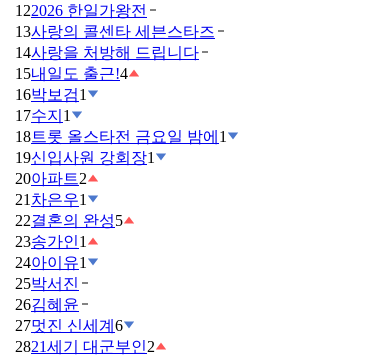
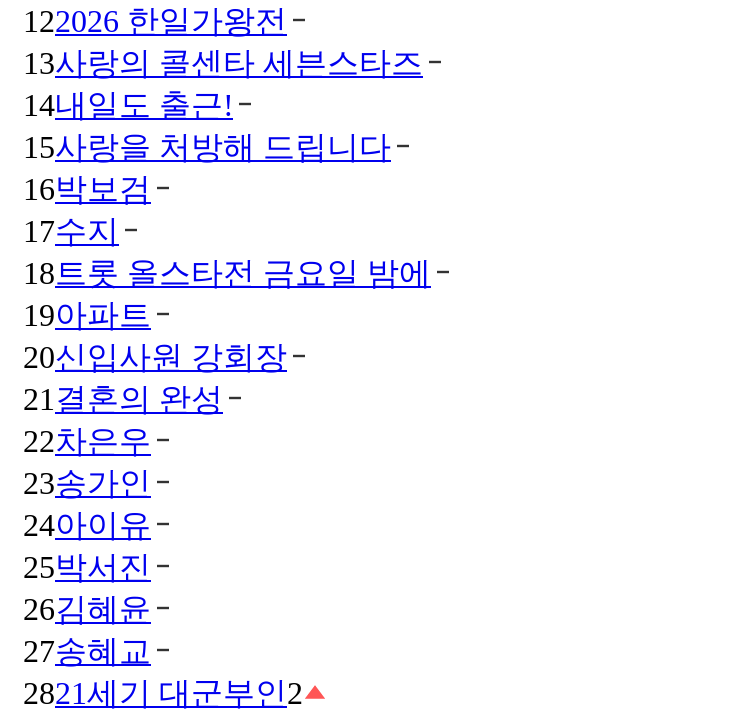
- 14사랑을 처방해 드립니다
- 15내일도 출근! 4
- 16박보검 1
- 17수지 1
- 18 트롯 올스타전 금요일 밤에 1
- 19신입사원 강회장1
- 20아파트 2
- 21 차은우 1
- 22 결혼의 완성 5
- 23송가인 1
- 24아이유 1
+ 14내일도 출근!
+ 15사랑을 처방해 드립니다
+ 16박보검
+ 17수지
+ 18 트롯 올스타전 금요일 밤에
+ 19아파트
+ 20신입사원 강회장
+ 21 결혼의 완성
+ 22차은우
+ 23송가인
+ 24아이유

- 27멋진 신세계 6
+ 27송혜교
